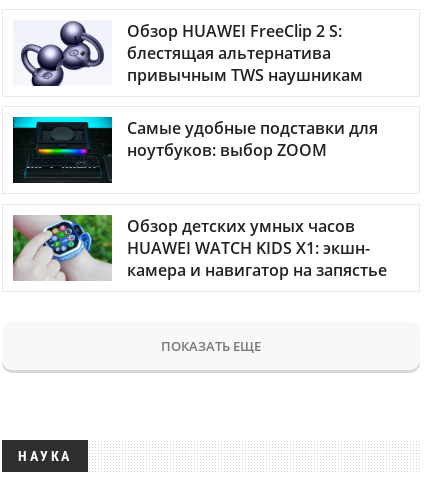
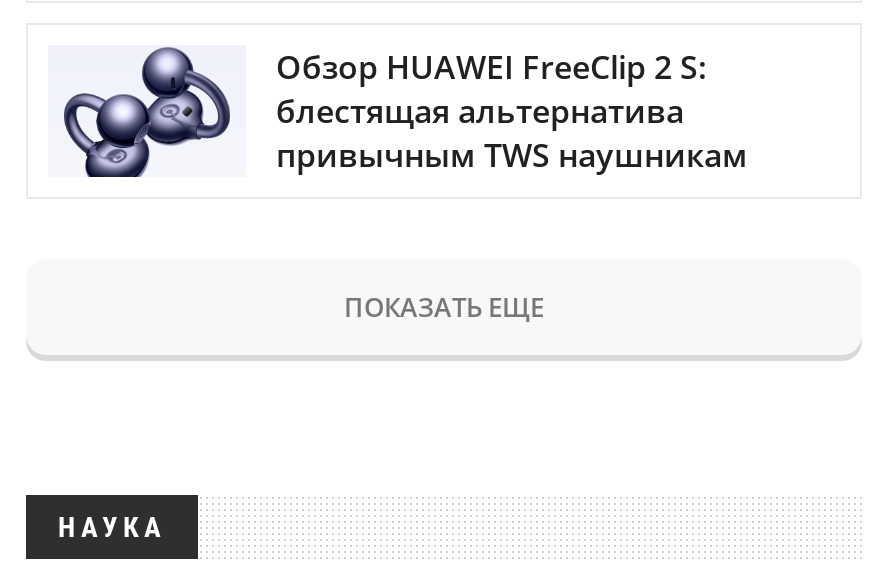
- [image]
- Самые удобные подставки для
- ноутбуков: выбор ZOOM
- Обзор детских умных часов
- HUAWEI WATCH KIDS X1: экшн-
- камера и навигатор на запястье

- [image]
